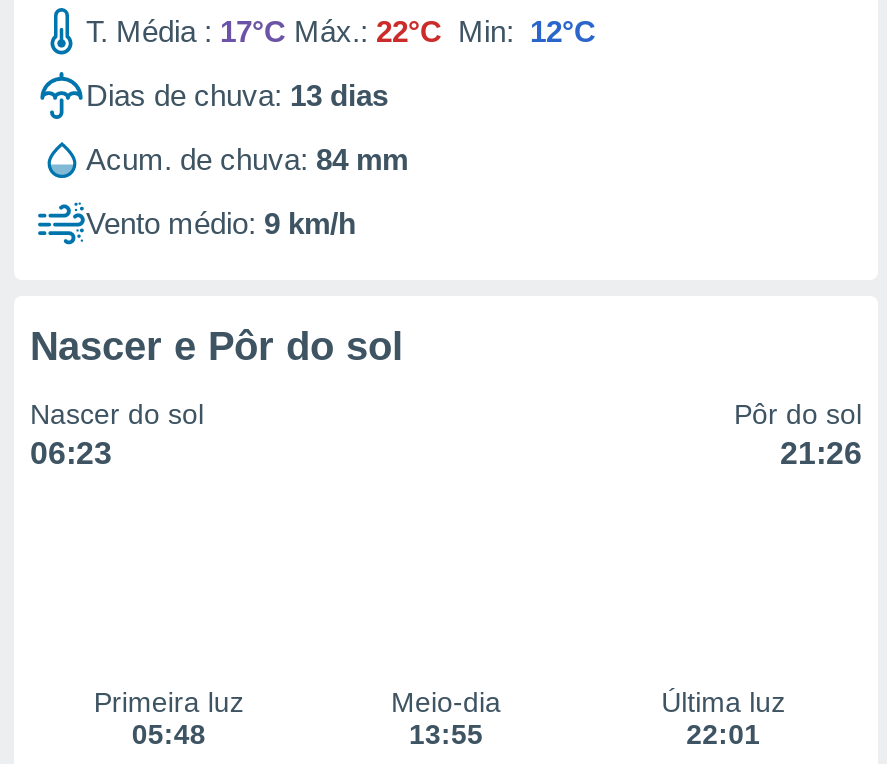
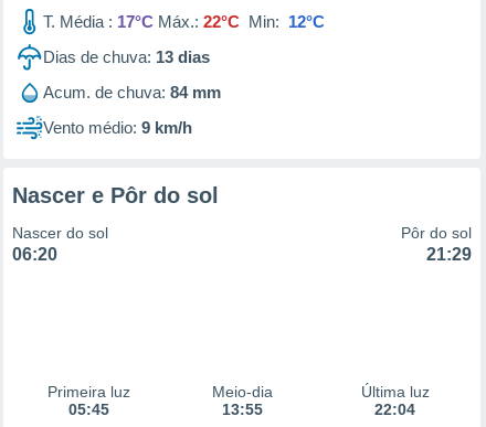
- 06:23
+ 06:20

- 21:26
+ 21:29

- 05:48
+ 05:45

- 22:01
+ 22:04
